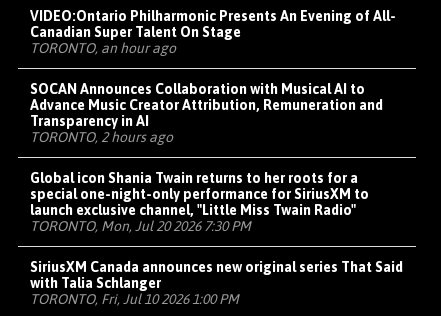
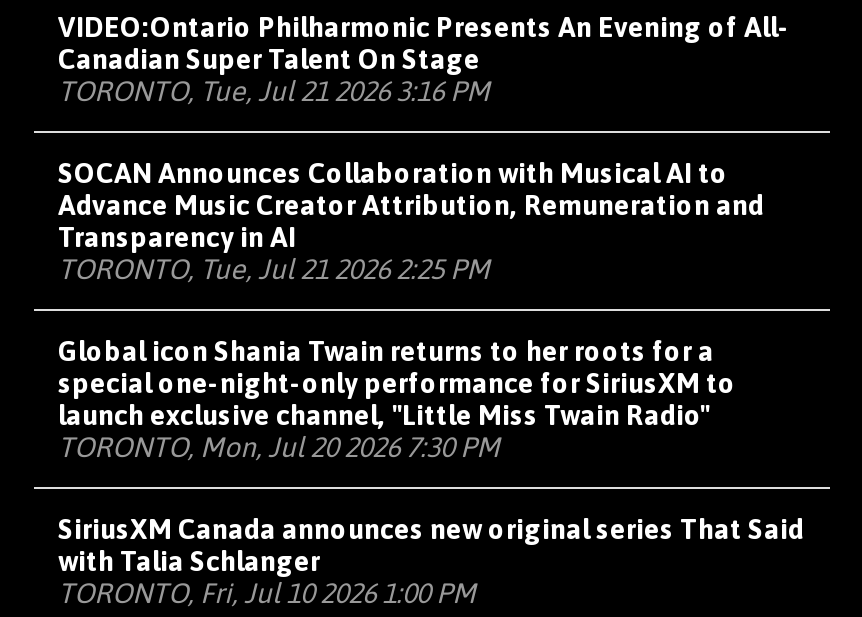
- TORONTO, an hour ago
+ TORONTO, Tue, Jul 21 2026 3:16 PM

- TORONTO, 2 hours ago
+ TORONTO, Tue, Jul 21 2026 2:25 PM
